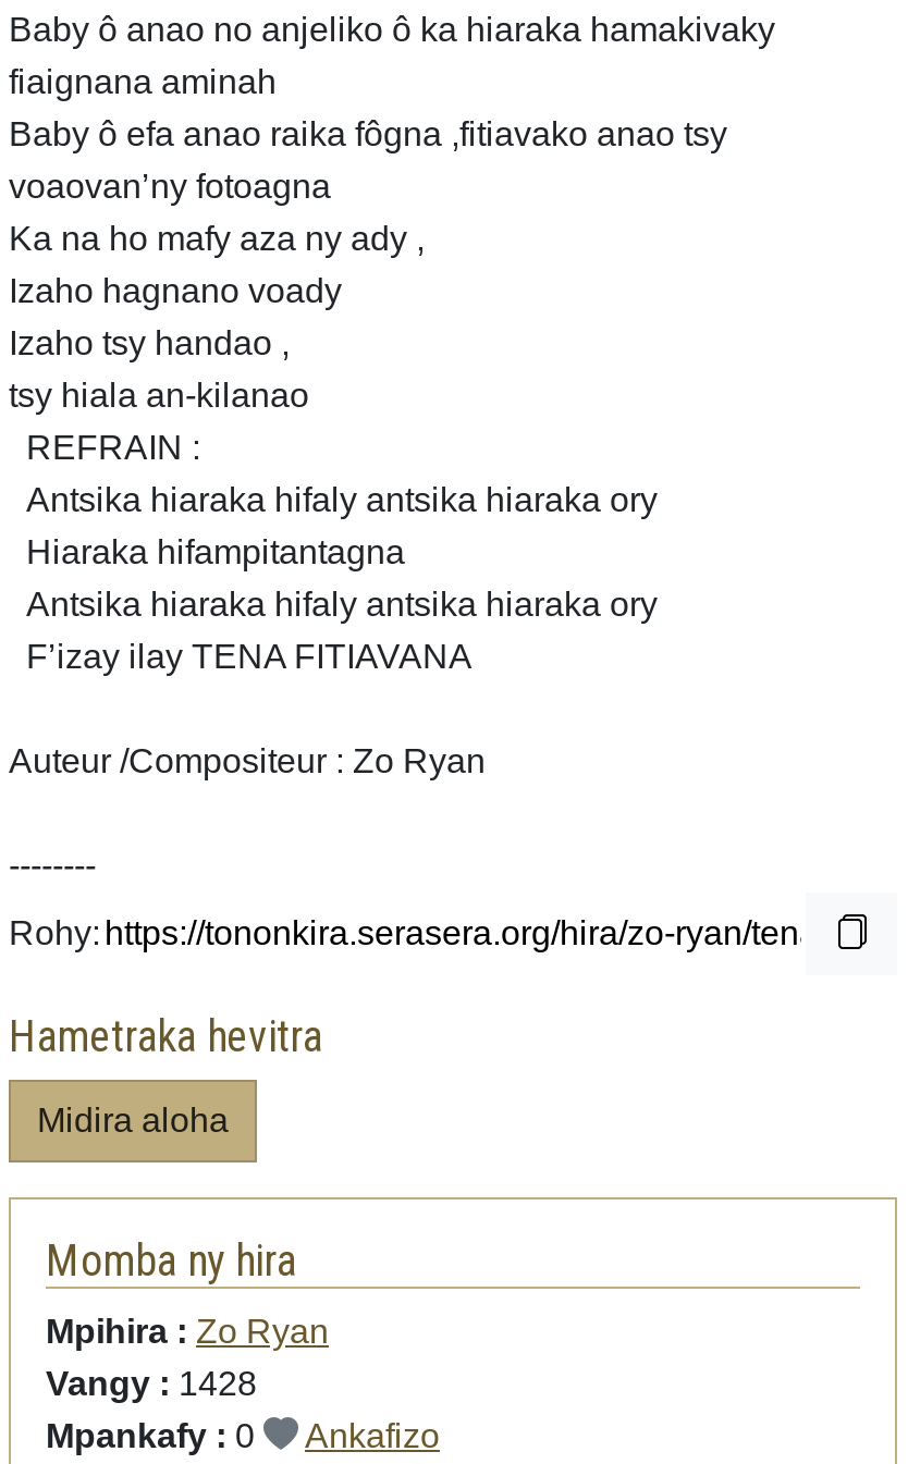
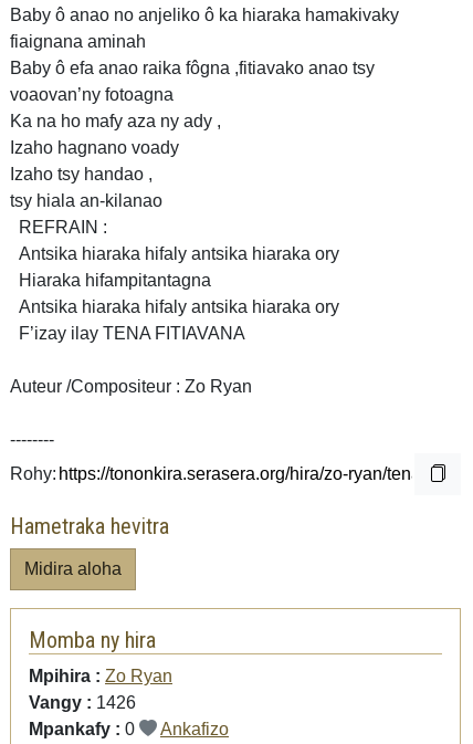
- Vangy : 1428
+ Vangy : 1426
